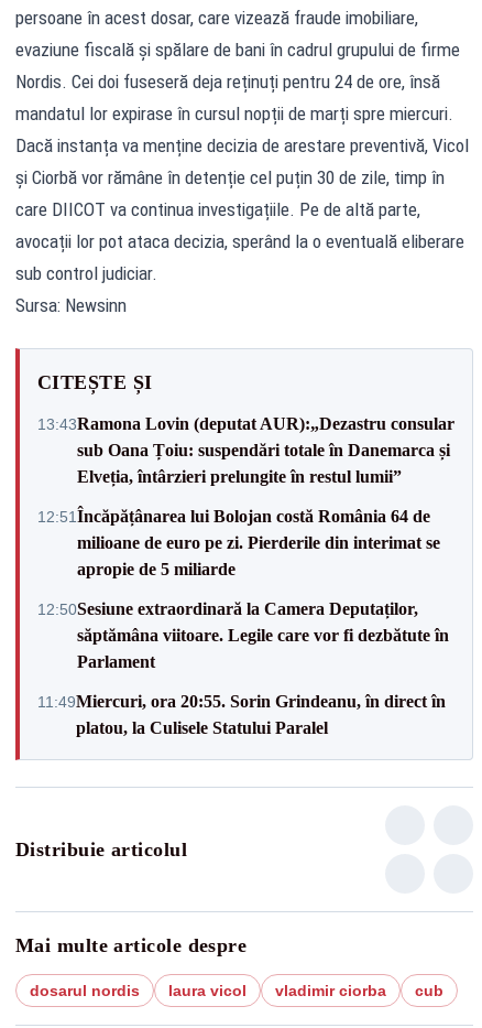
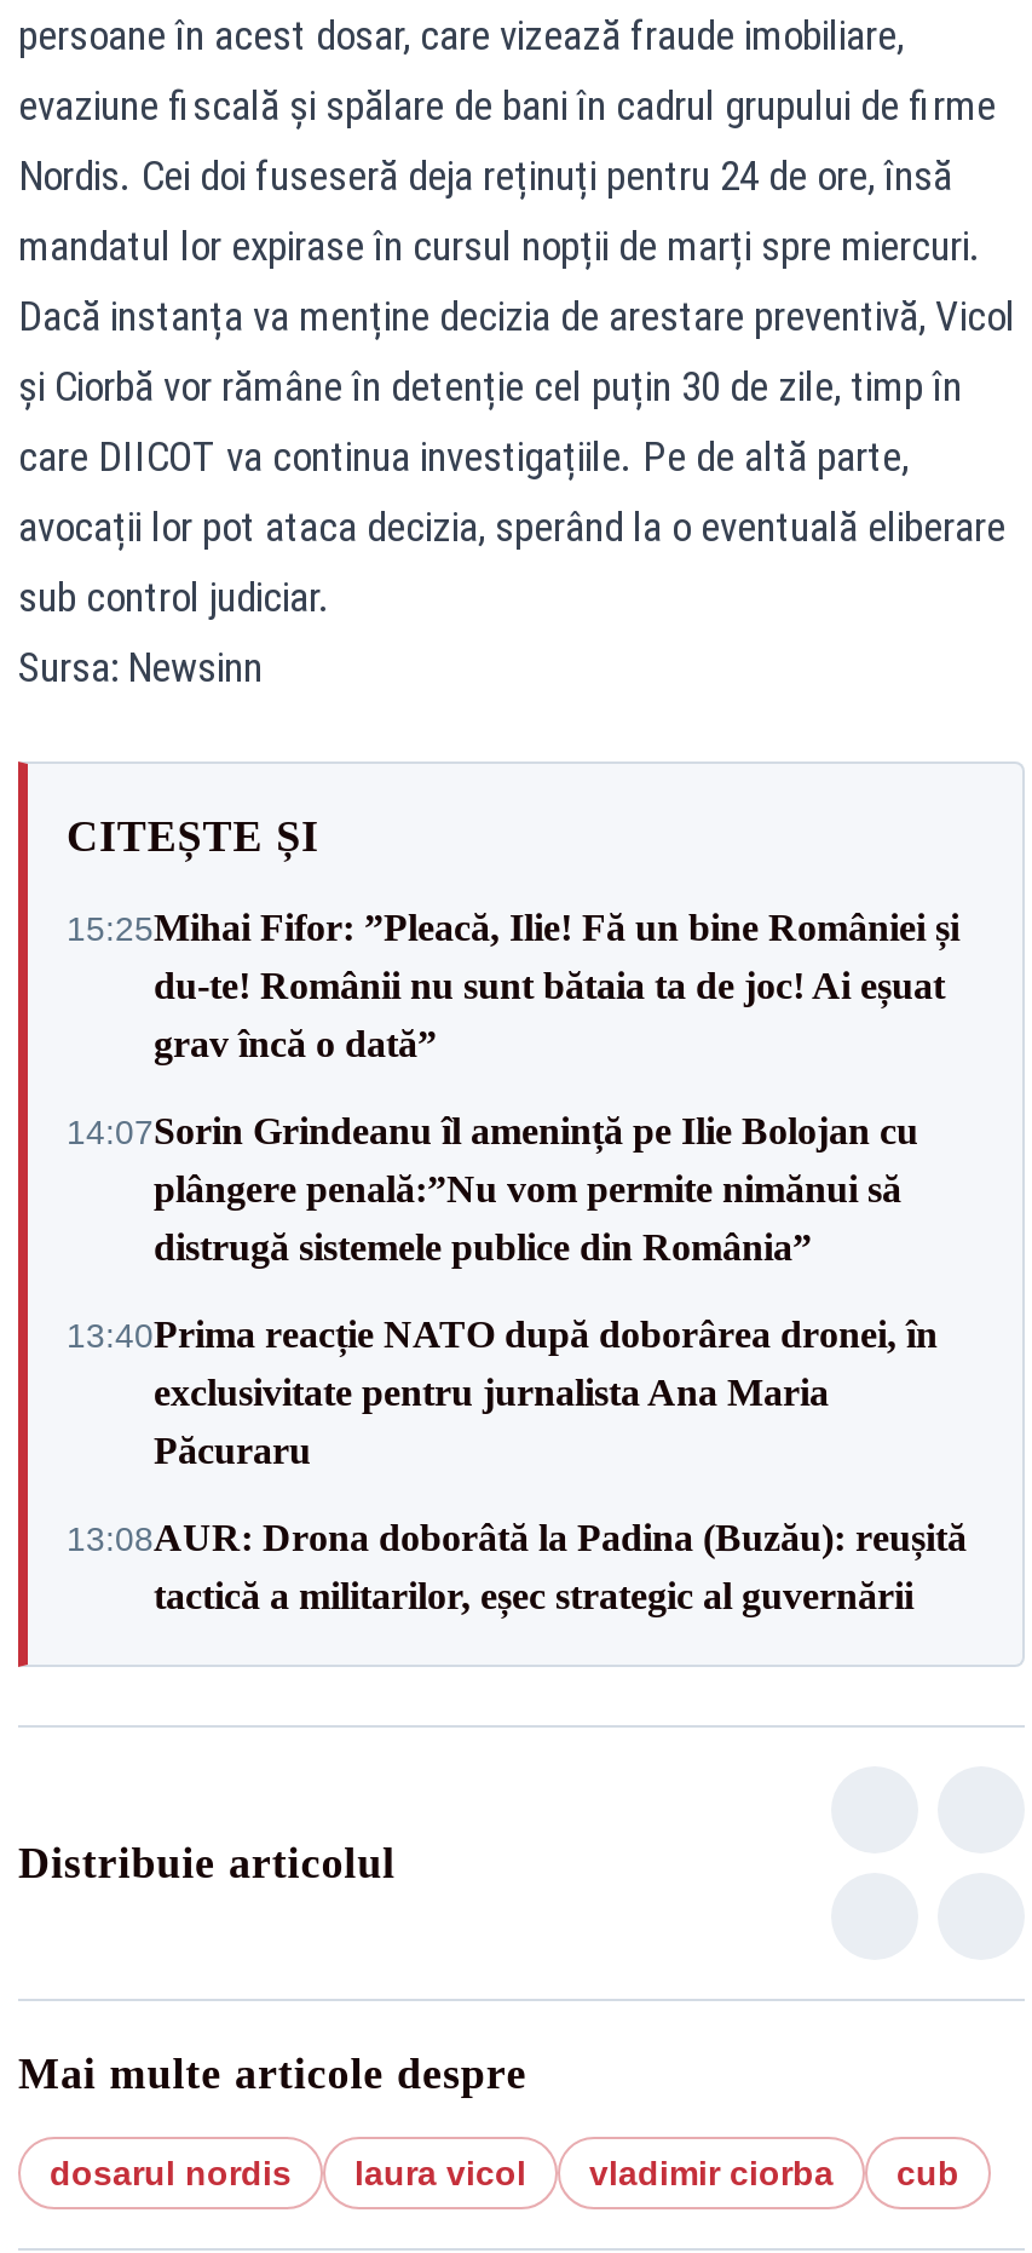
- 13:43Ramona Lovin (deputat AUR):„Dezastru consular
- sub Oana Țoiu: suspendări totale în Danemarca și
- Elveția, întârzieri prelungite în restul lumii”
+ 15:25Mihai Fifor: ”Pleacă, Ilie! Fă un bine României și
+ du-te! Românii nu sunt bătaia ta de joc! Ai eșuat
+ grav încă o dată”

- 12:51Încăpățânarea lui Bolojan costă România 64 de
- milioane de euro pe zi. Pierderile din interimat se
- apropie de 5 miliarde
+ 14:07Sorin Grindeanu îl amenință pe Ilie Bolojan cu
+ plângere penală:”Nu vom permite nimănui să
+ distrugă sistemele publice din România”

- 12:50Sesiune extraordinară la Camera Deputaților,
- săptămâna viitoare. Legile care vor fi dezbătute în
- Parlament
+ 13:40Prima reacție NATO după doborârea dronei, în
+ exclusivitate pentru jurnalista Ana Maria
+ Păcuraru

- 11:49Miercuri, ora 20:55. Sorin Grindeanu, în direct în
- platou, la Culisele Statului Paralel
+ 13:08AUR: Drona doborâtă la Padina (Buzău): reușită
+ tactică a militarilor, eșec strategic al guvernării
